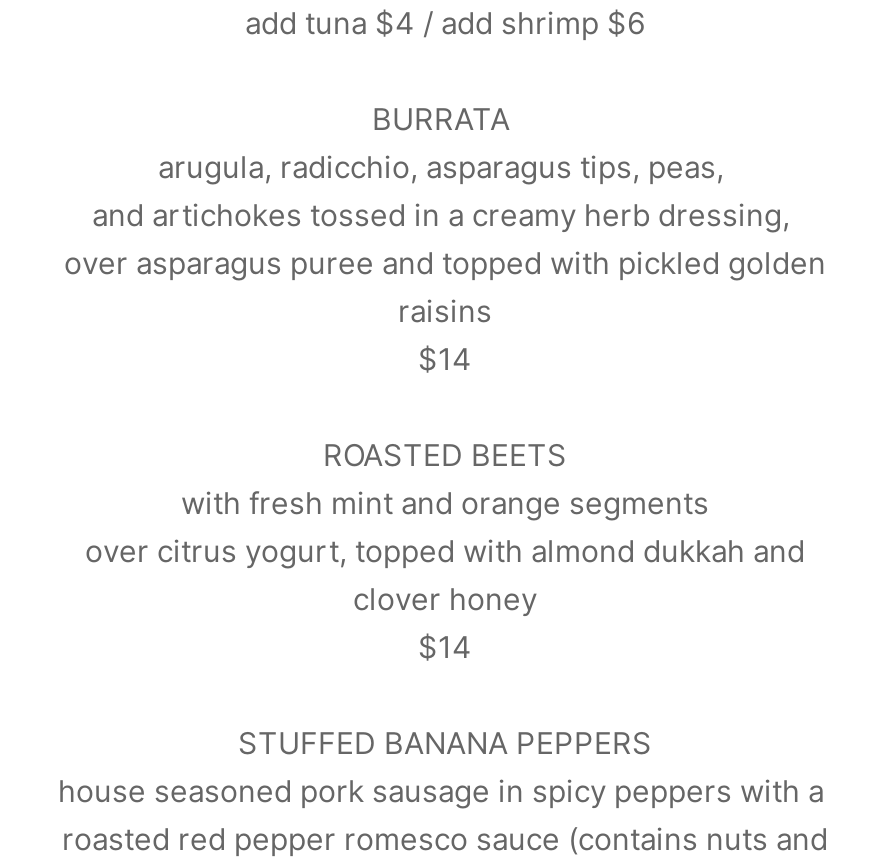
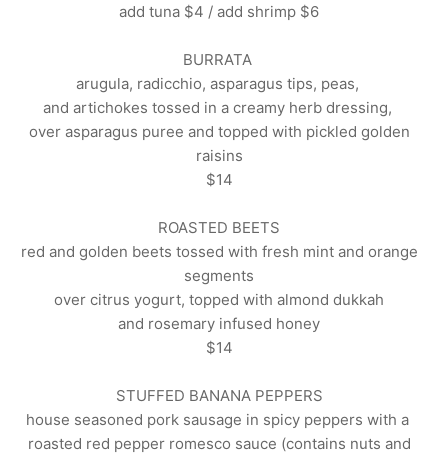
- with fresh mint and orange segments
- over citrus yogurt, topped with almond dukkah and
- clover honey
+ red and golden beets tossed with fresh mint and orange
+ segments
+ over citrus yogurt, topped with almond dukkah
+ and rosemary infused honey
